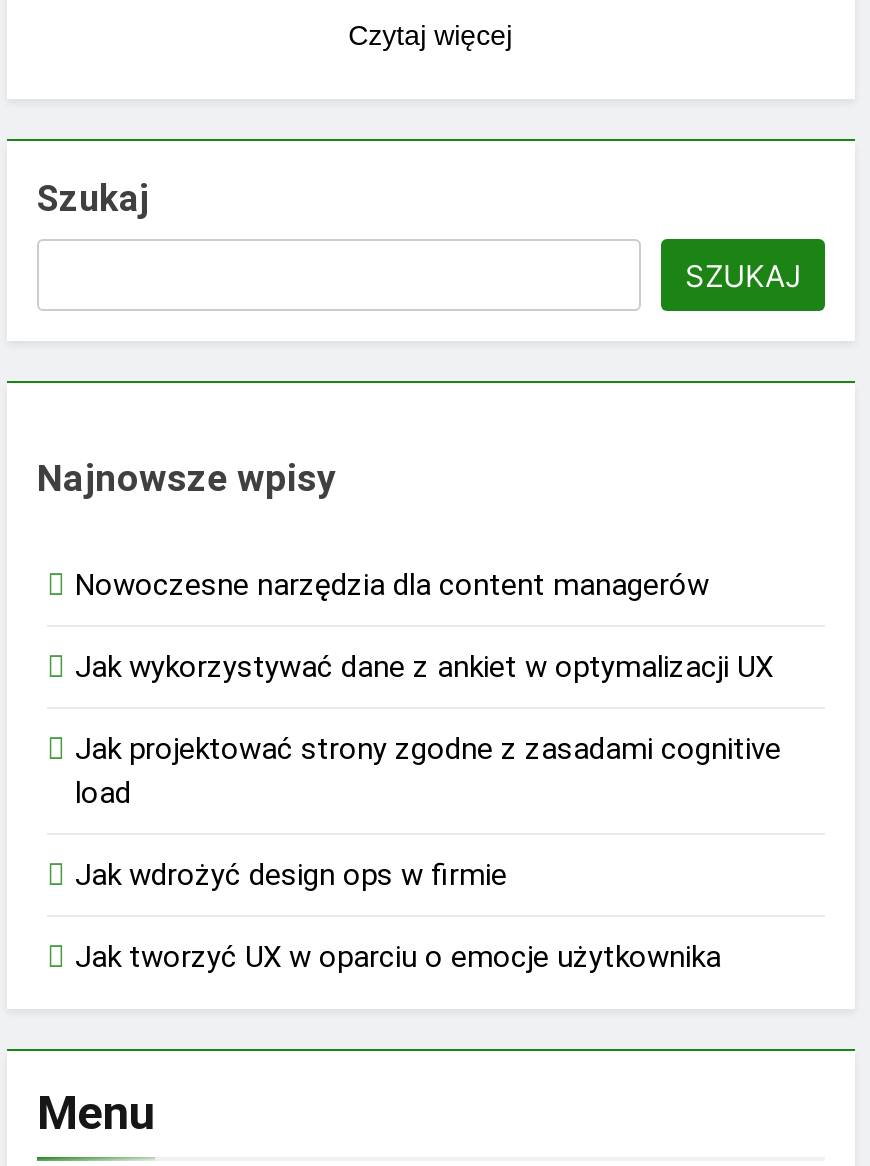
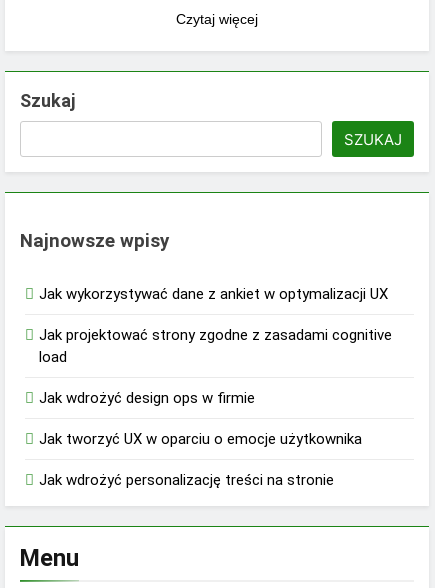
- Nowoczesne narzędzia dla content managerów

moved up: Jak wykorzystywać dane z ankiet w optymalizacji UX | Jak projektować strony zgodne z zasadami cognitive | load | Jak wdrożyć design ops w firmie | Jak tworzyć UX w oparciu o emocje użytkownika

+ Jak wdrożyć personalizację treści na stronie
